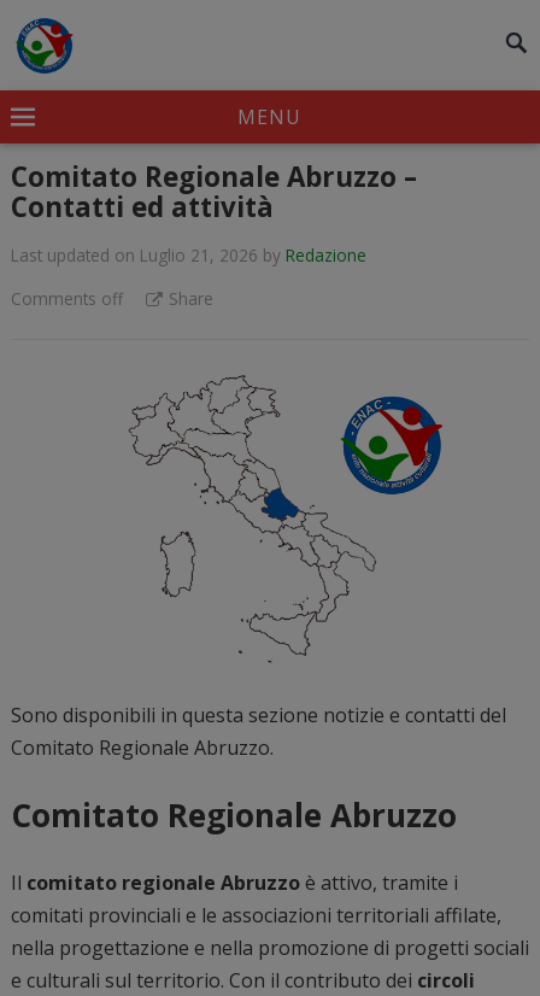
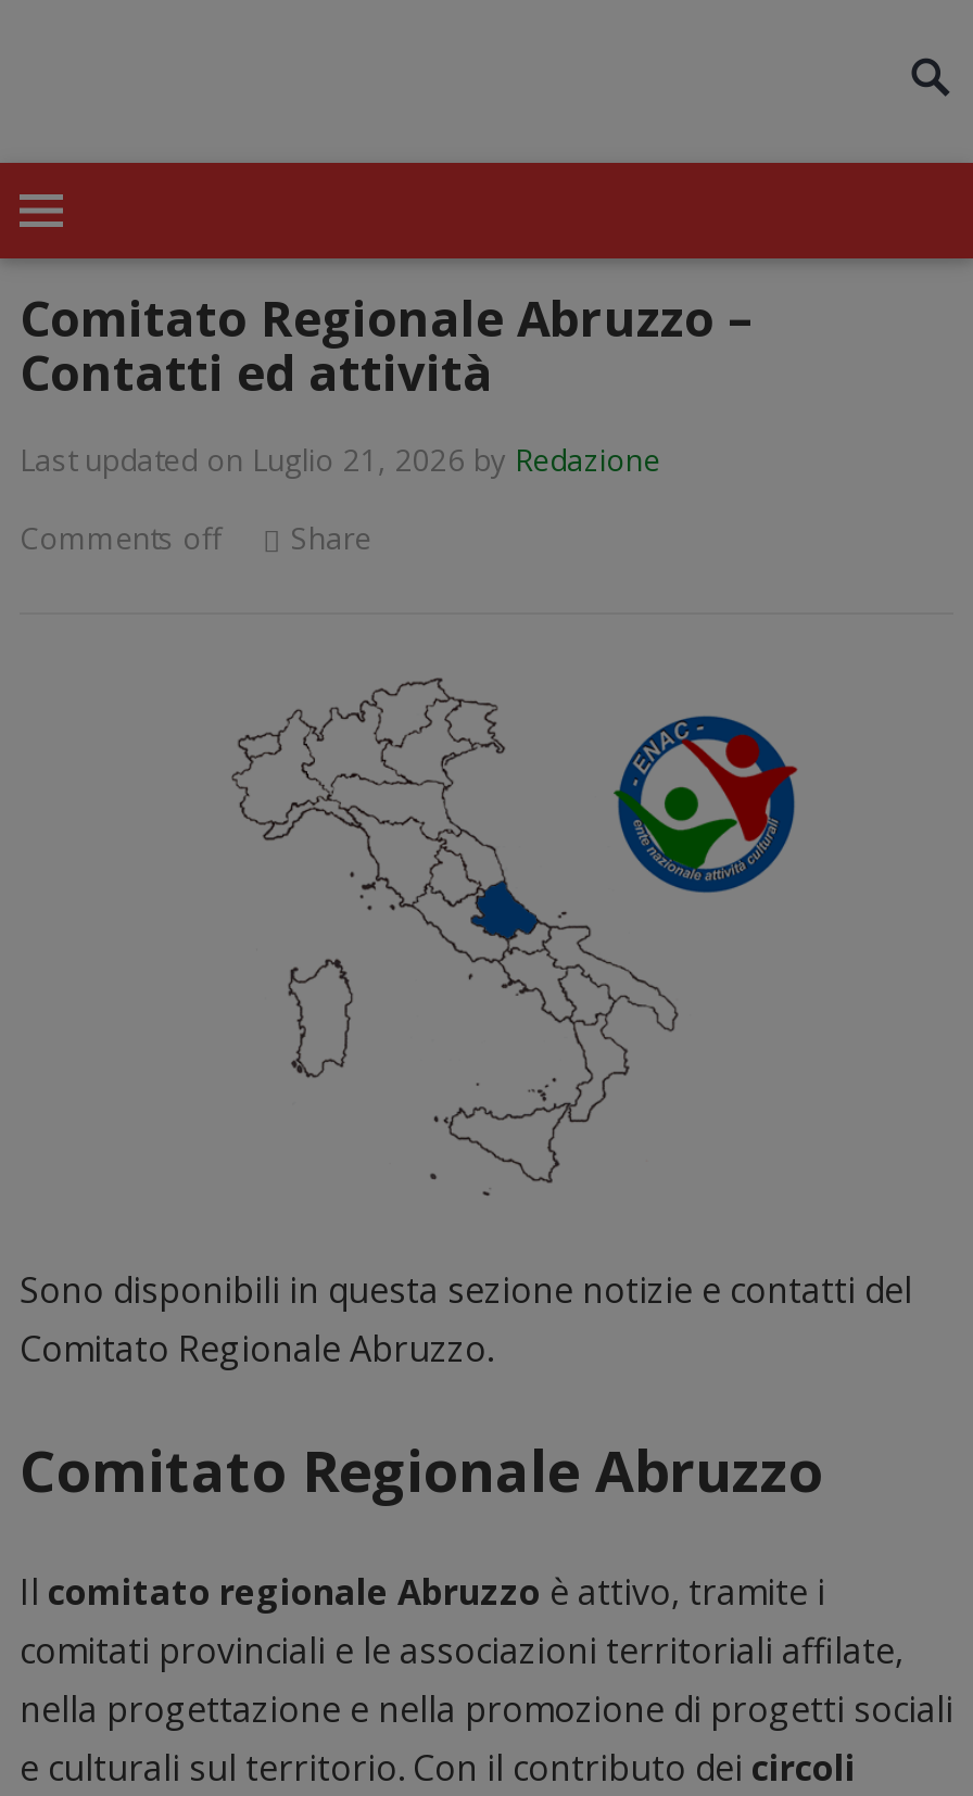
- [image]

- MENU
